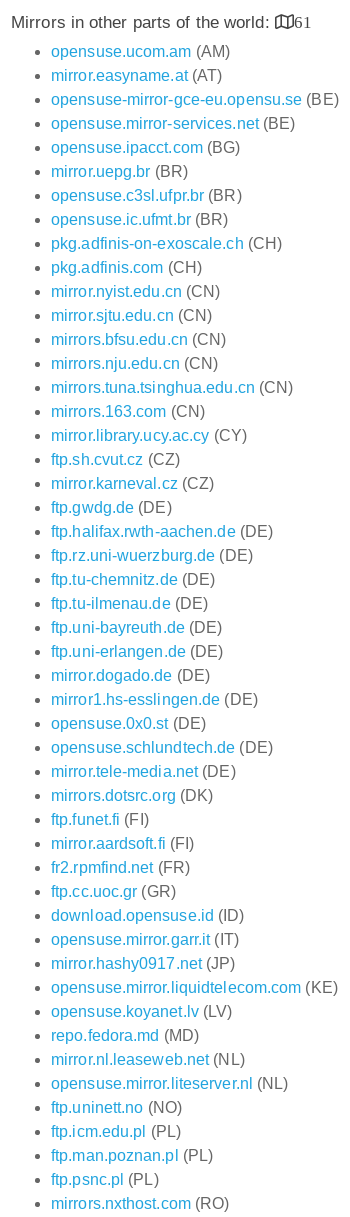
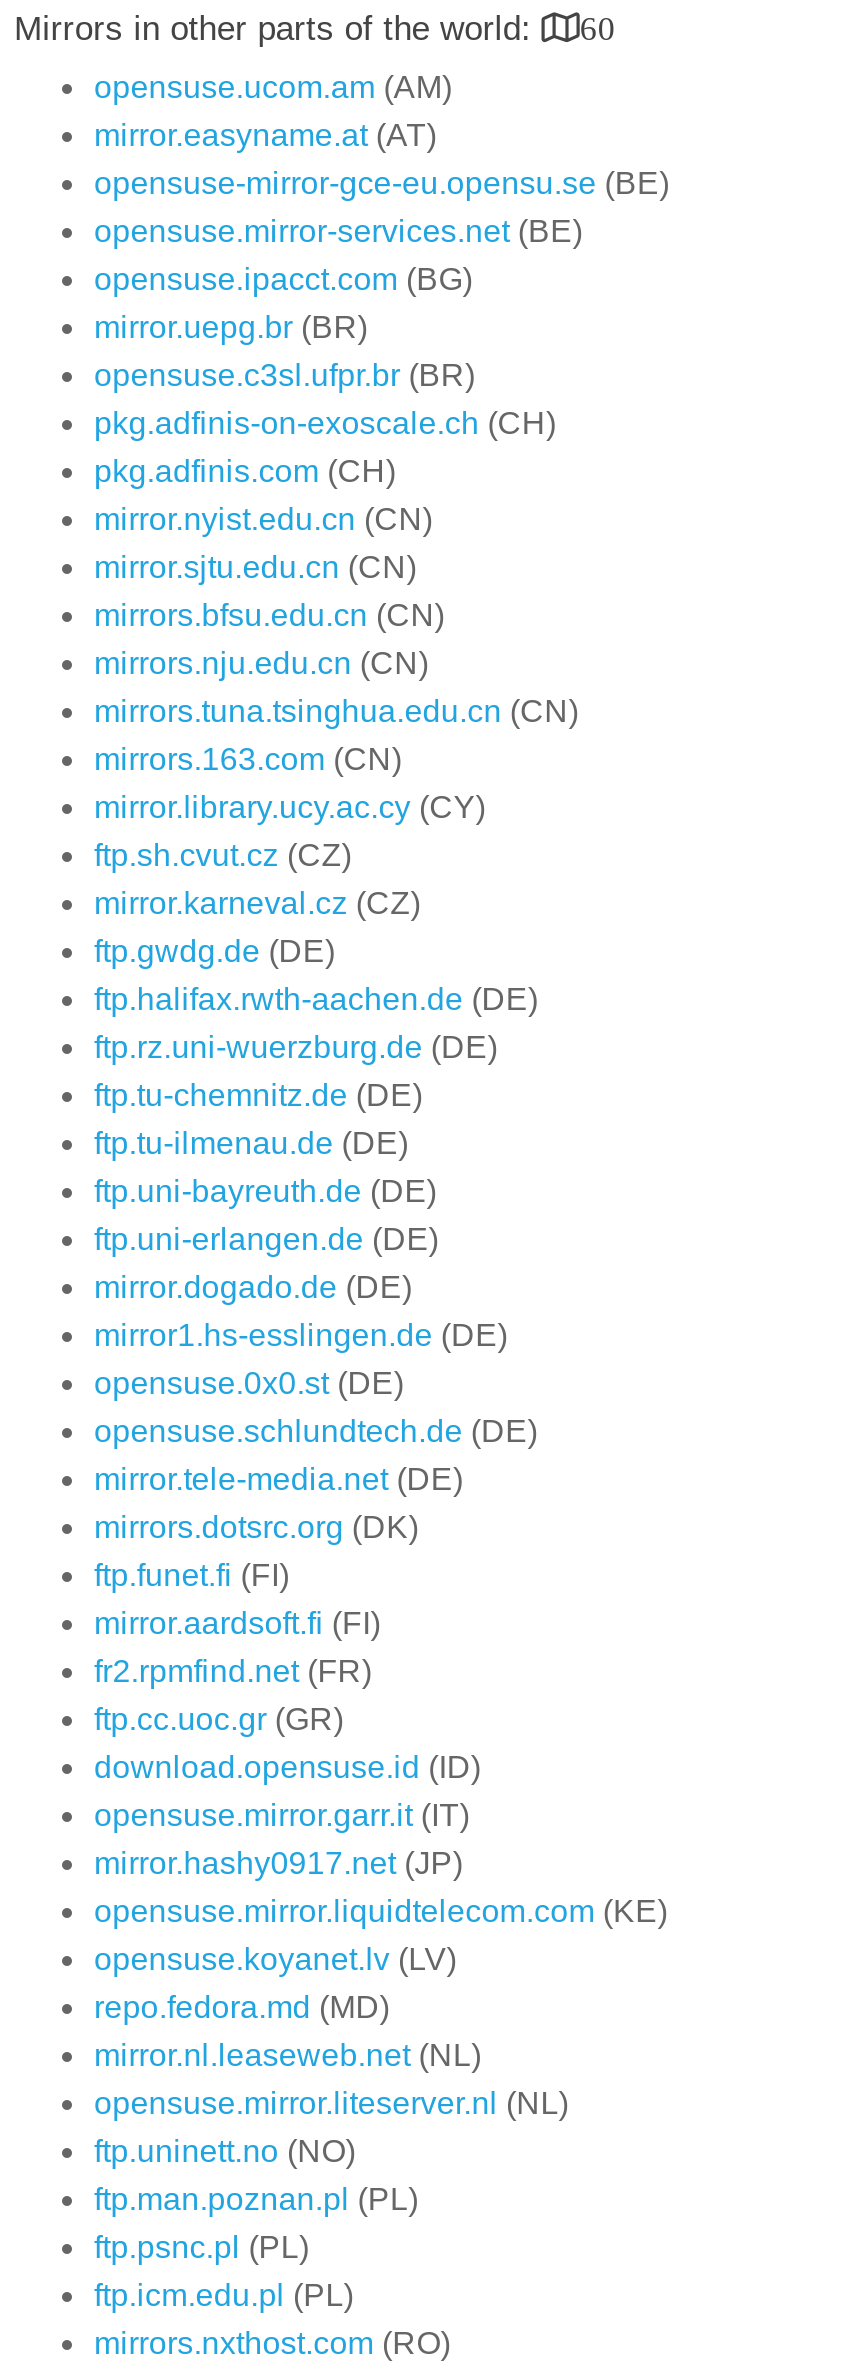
- Mirrors in other parts of the world: 61
+ Mirrors in other parts of the world: 60

- opensuse.ic.ufmt.br (BR)

moved down: ftp.icm.edu.pl (PL)

moved up: ftp.man.poznan.pl (PL) | ftp.psnc.pl (PL)
